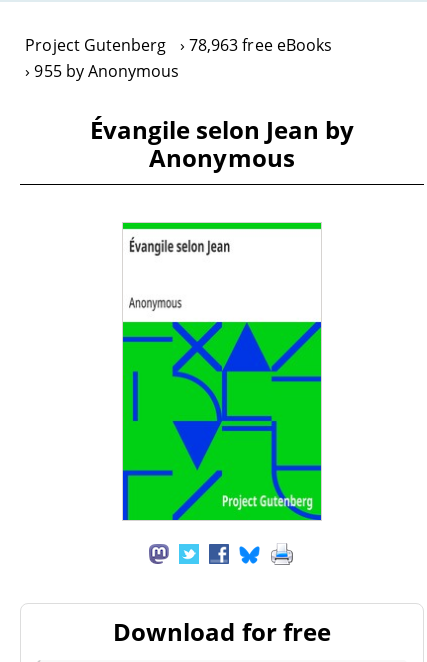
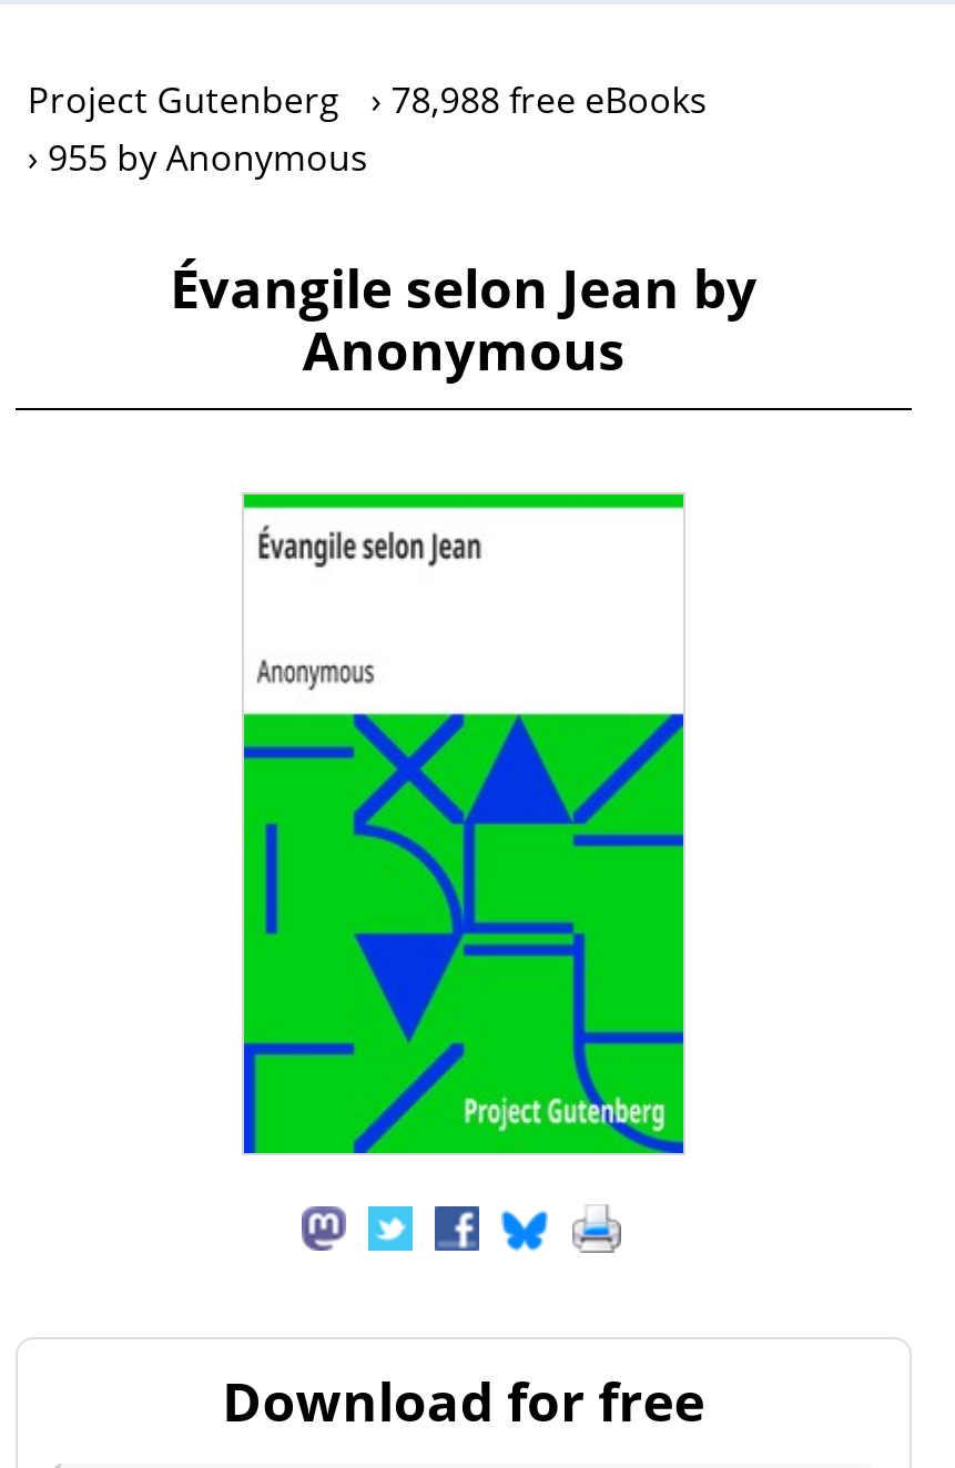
- Project Gutenberg 78,963 free eBooks
+ Project Gutenberg 78,988 free eBooks
